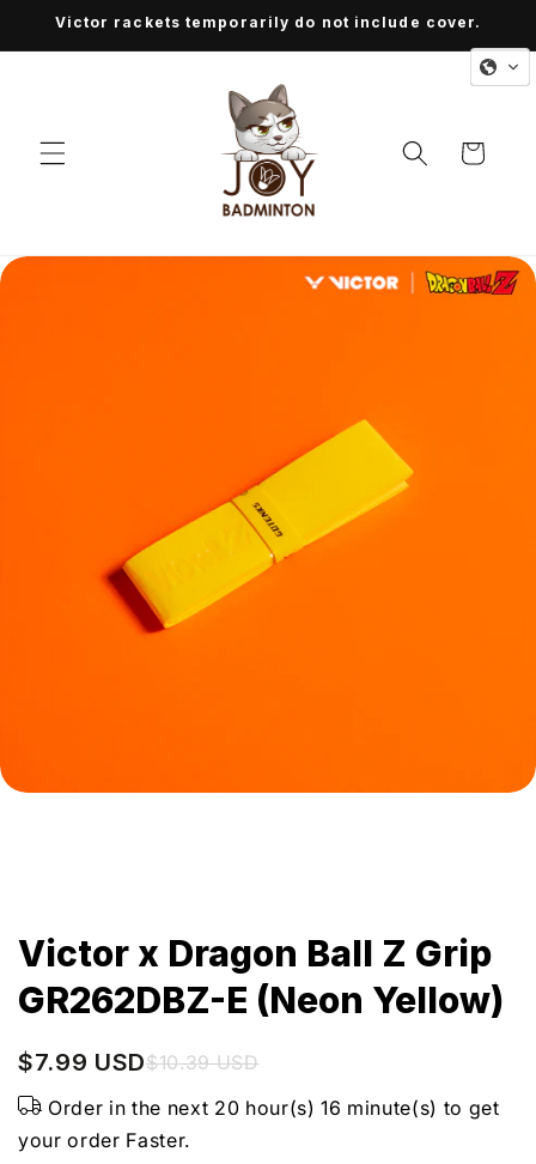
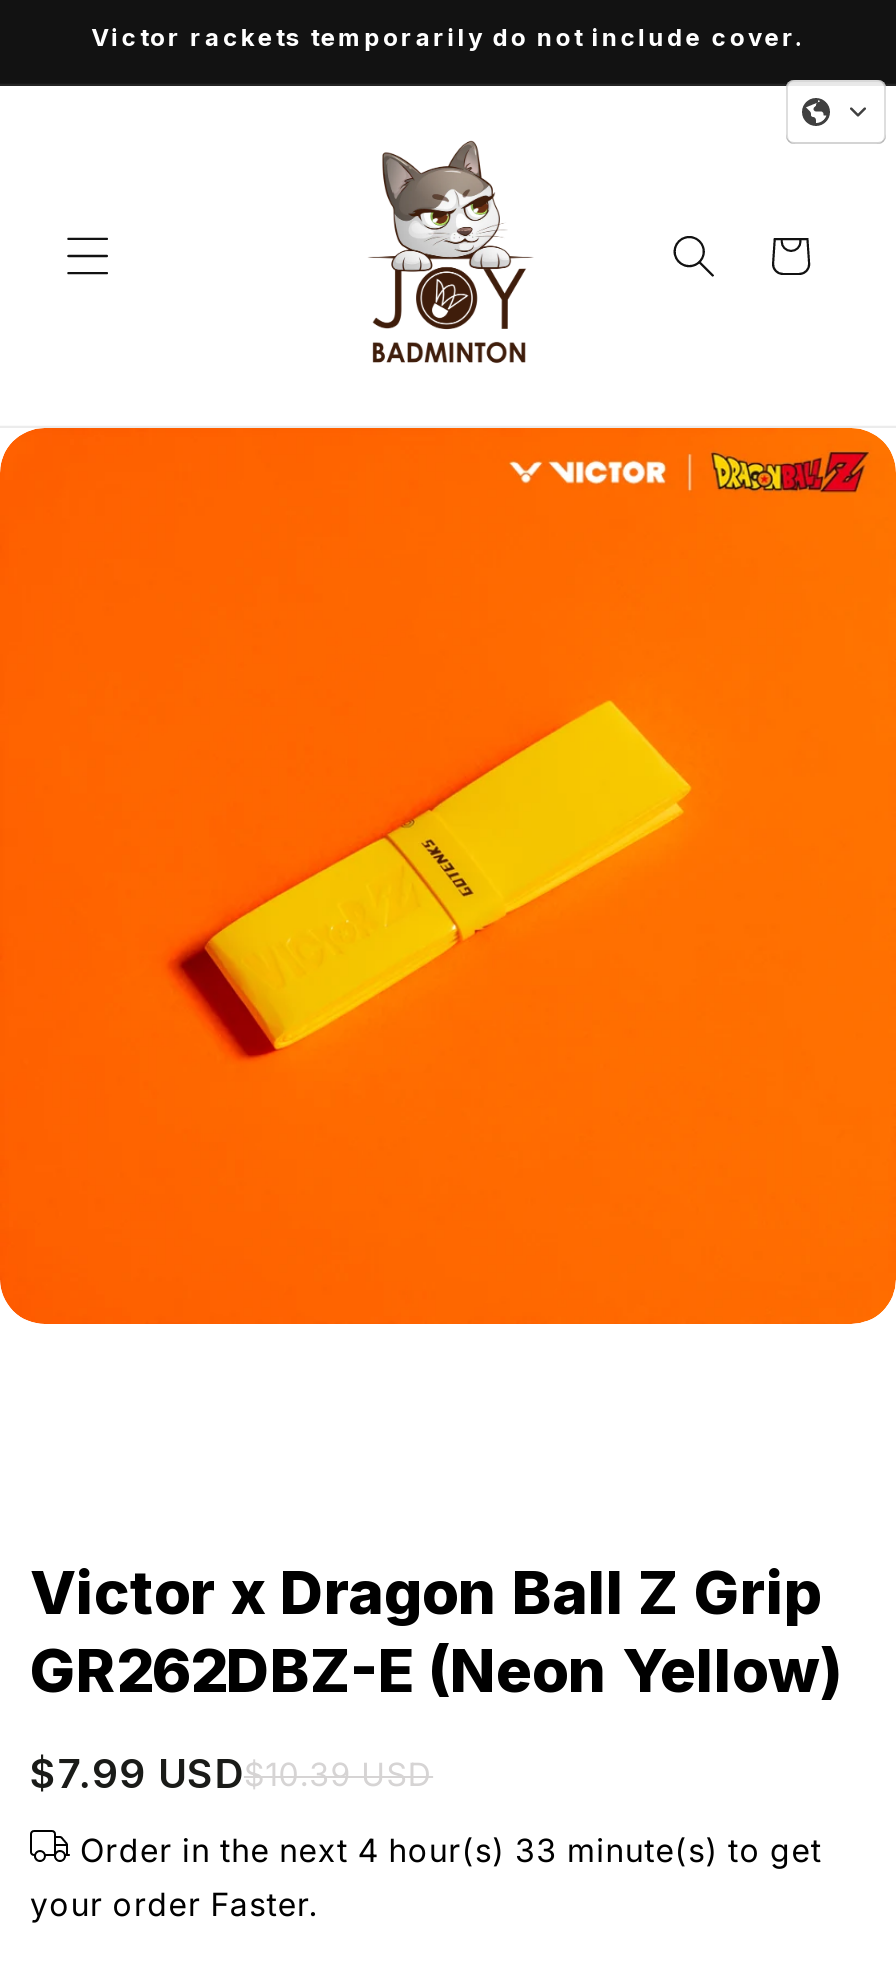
- Order in the next 20 hour(s) 16 minute(s) to get
+ Order in the next 4 hour(s) 33 minute(s) to get
